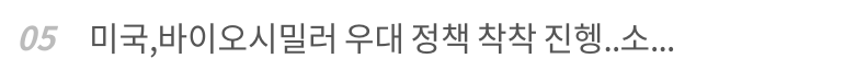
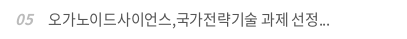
- 미국,바이오시밀러 우대 정책 착착 진헹..소...
+ 오가노이드사이언스,국가전략기술 과제 선정...
